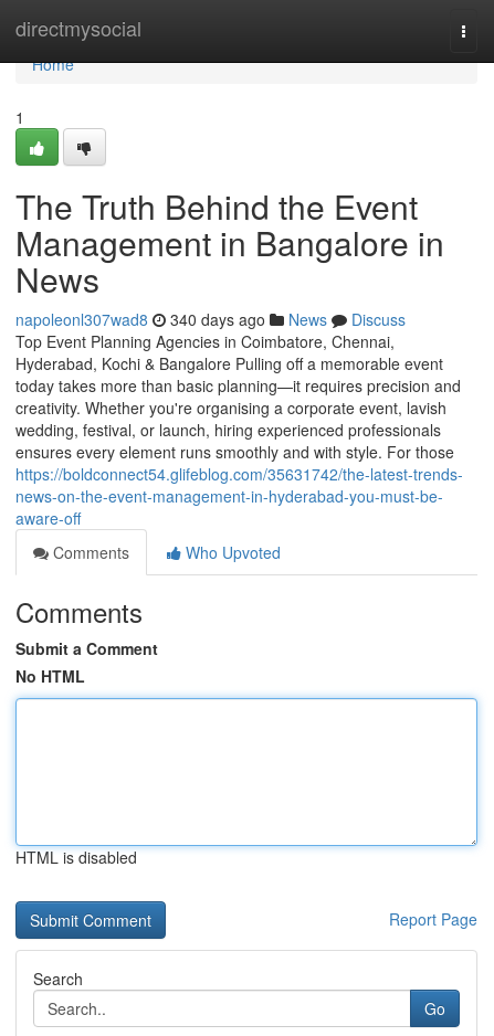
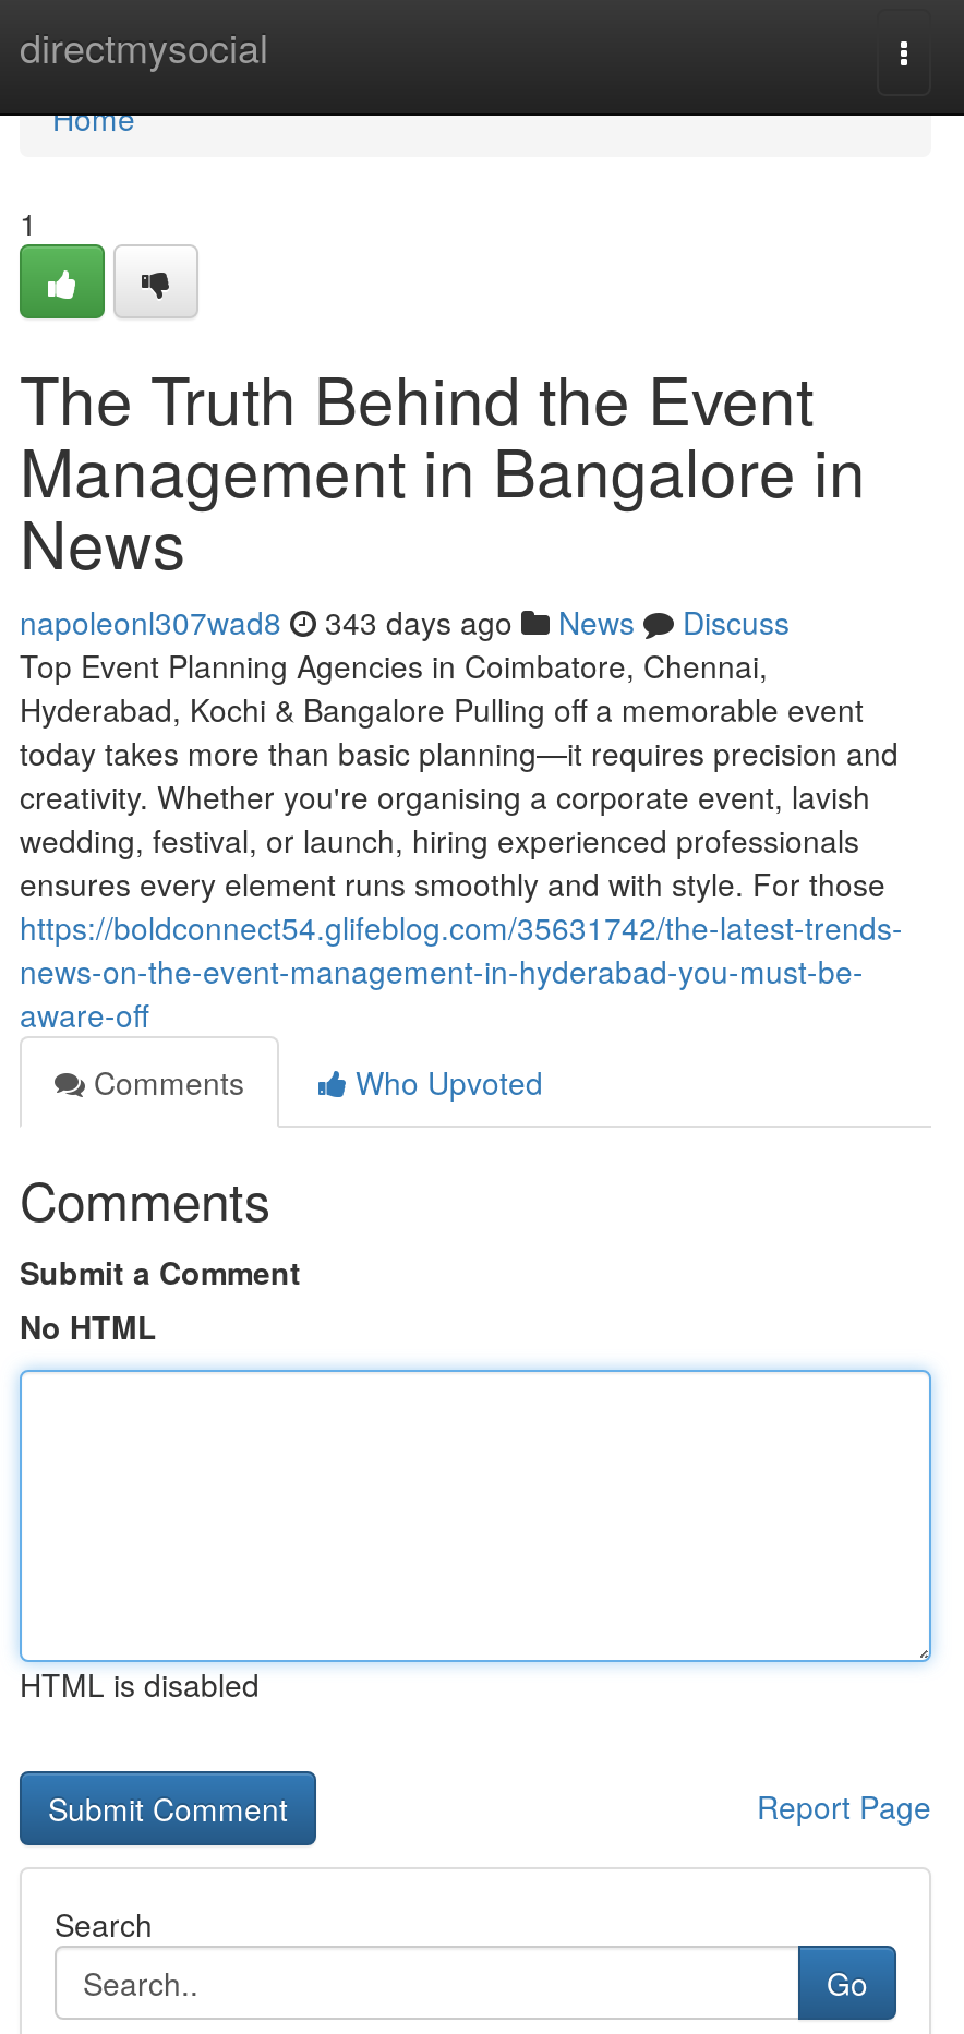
- napoleonl307wad8 340 days ago News Discuss
+ napoleonl307wad8 343 days ago News Discuss
